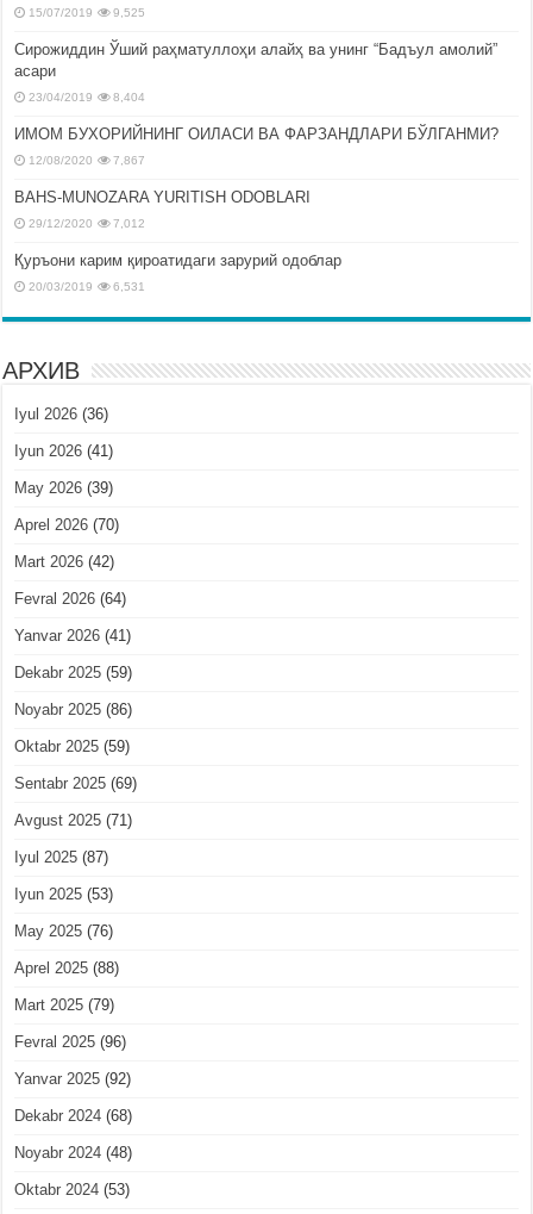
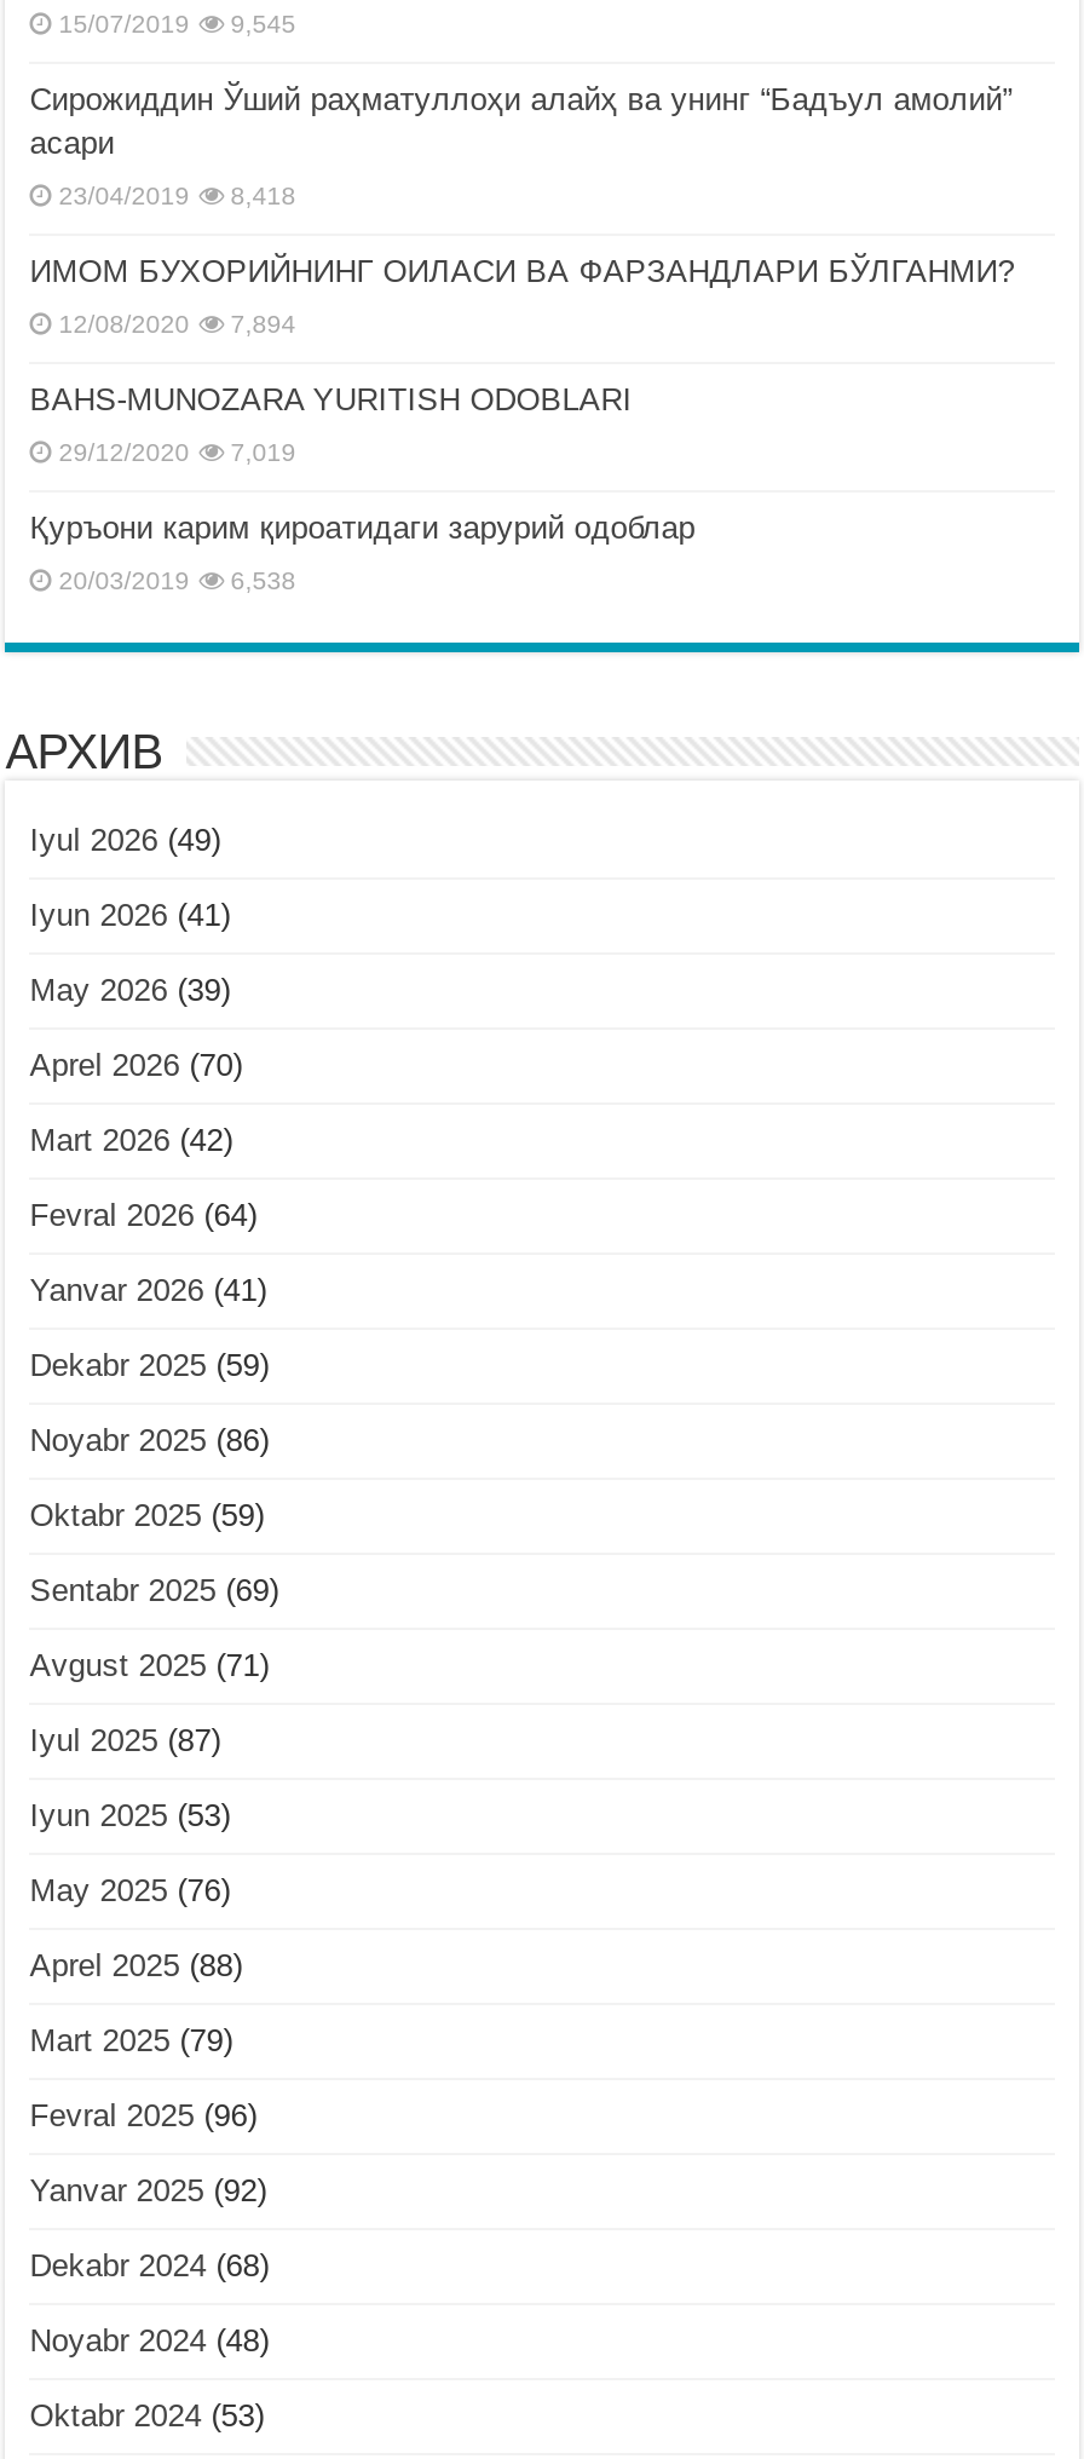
- 15/07/2019 9,525
+ 15/07/2019 9,545

- 23/04/2019 8,404
+ 23/04/2019 8,418

- 12/08/2020 7,867
+ 12/08/2020 7,894

- 29/12/2020 7,012
+ 29/12/2020 7,019

- 20/03/2019 6,531
+ 20/03/2019 6,538

- Iyul 2026 (36)
+ Iyul 2026 (49)
